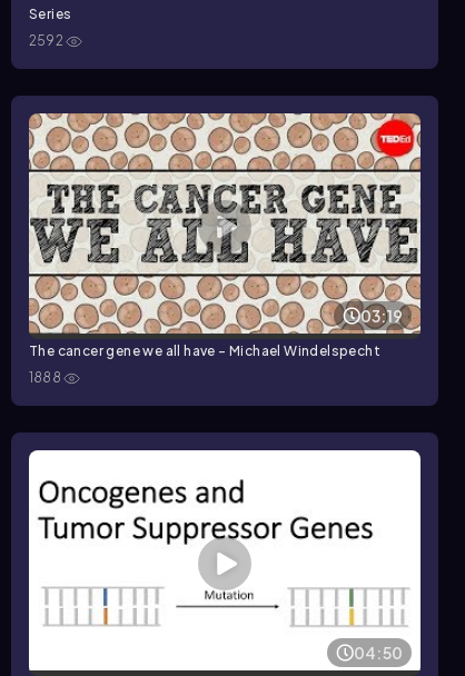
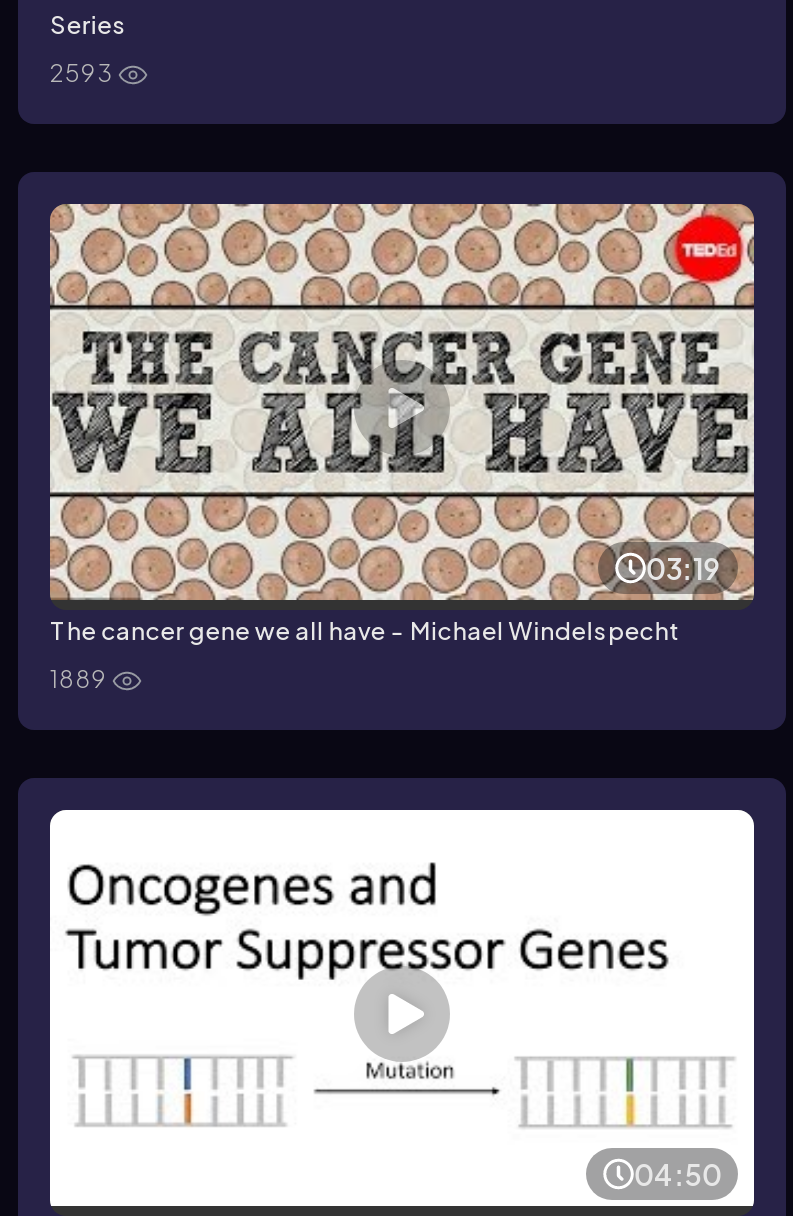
- 2592
+ 2593

- 1888
+ 1889
